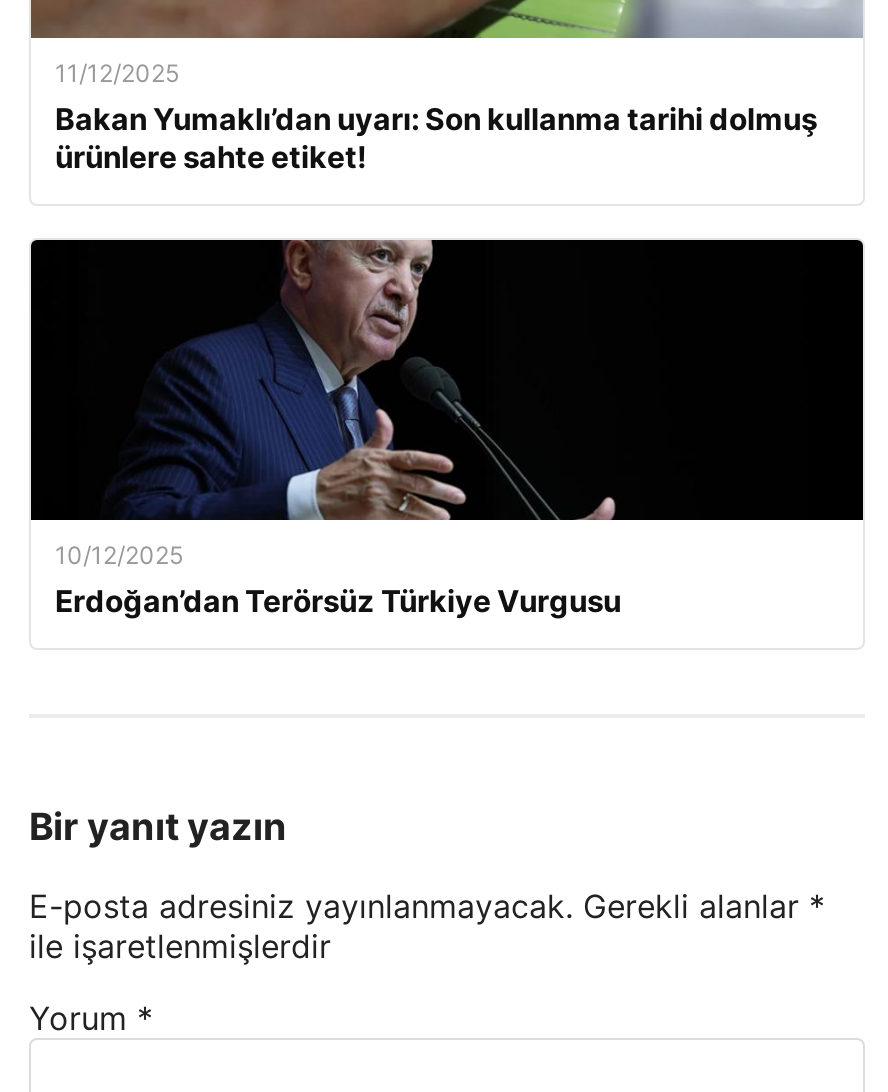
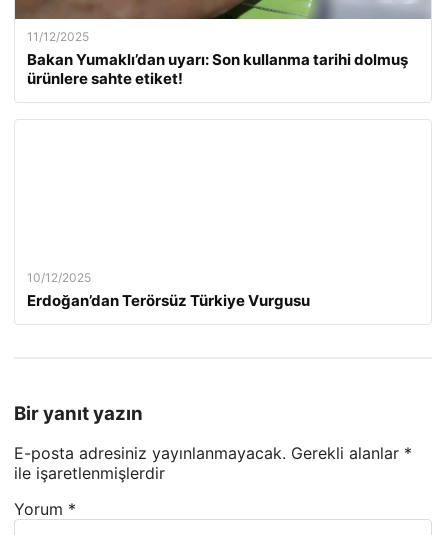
- [image]
